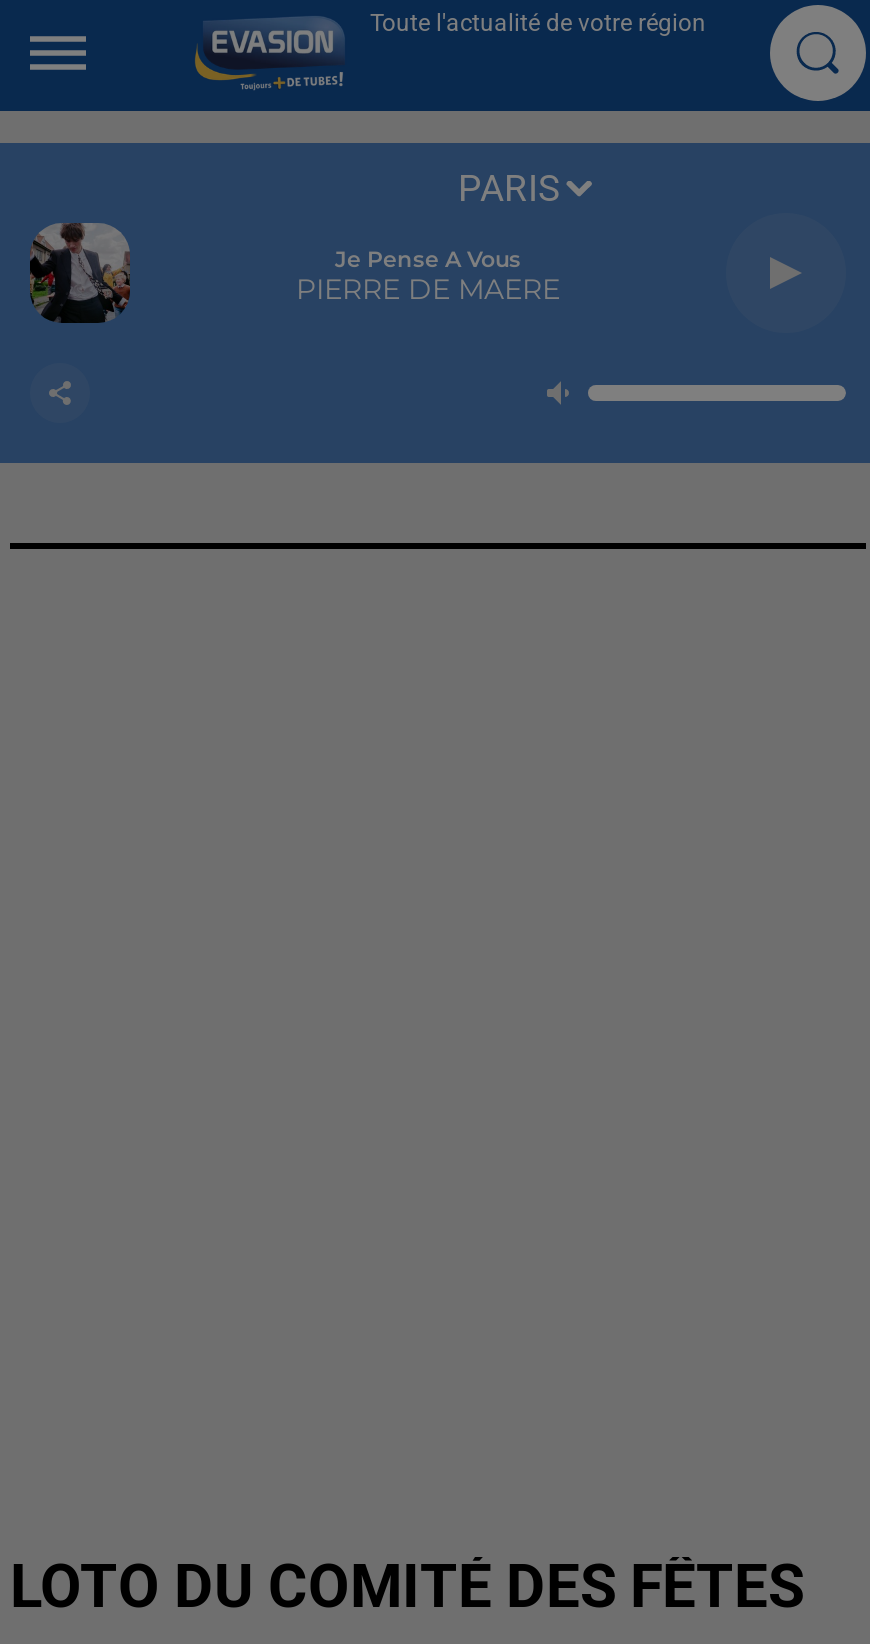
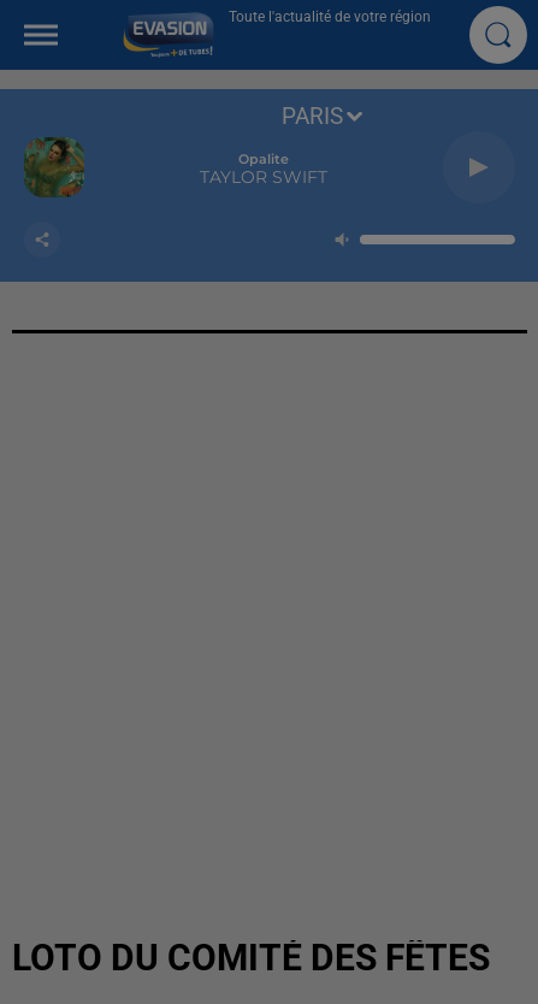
- [image]
+ [image]

- Je Pense A Vous
- PIERRE DE MAERE
+ Opalite
+ TAYLOR SWIFT
